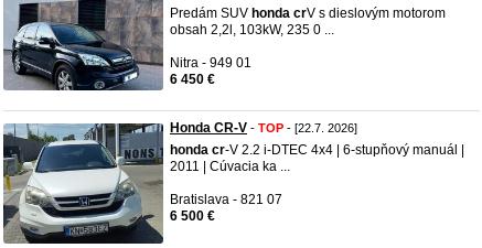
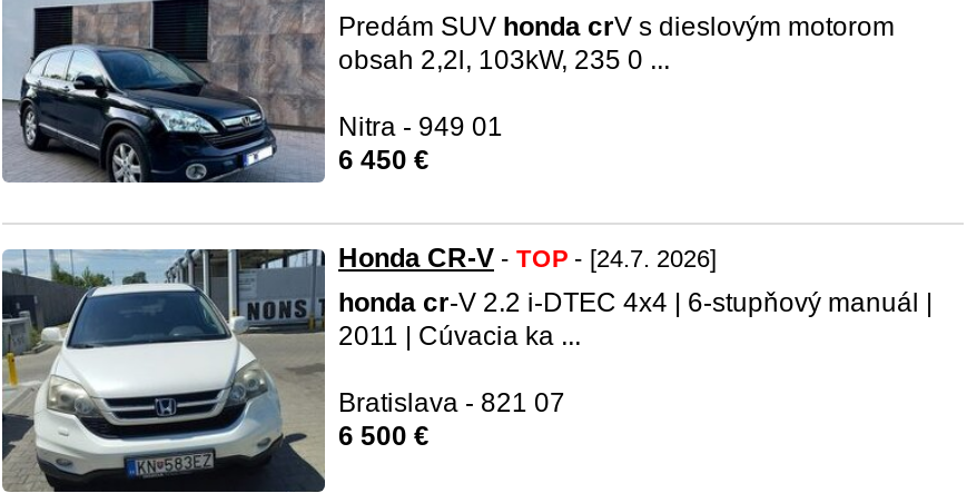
- Honda CR-V - TOP - [22.7. 2026]
+ Honda CR-V - TOP - [24.7. 2026]
